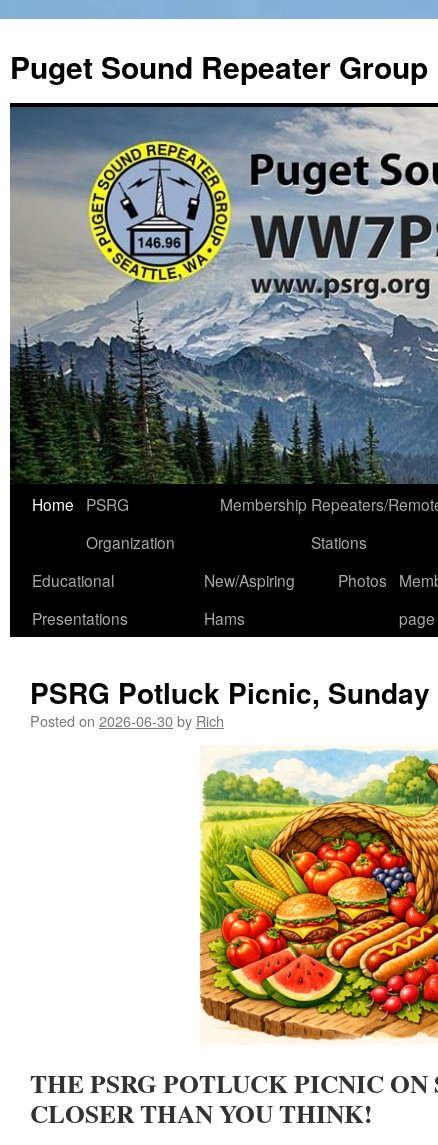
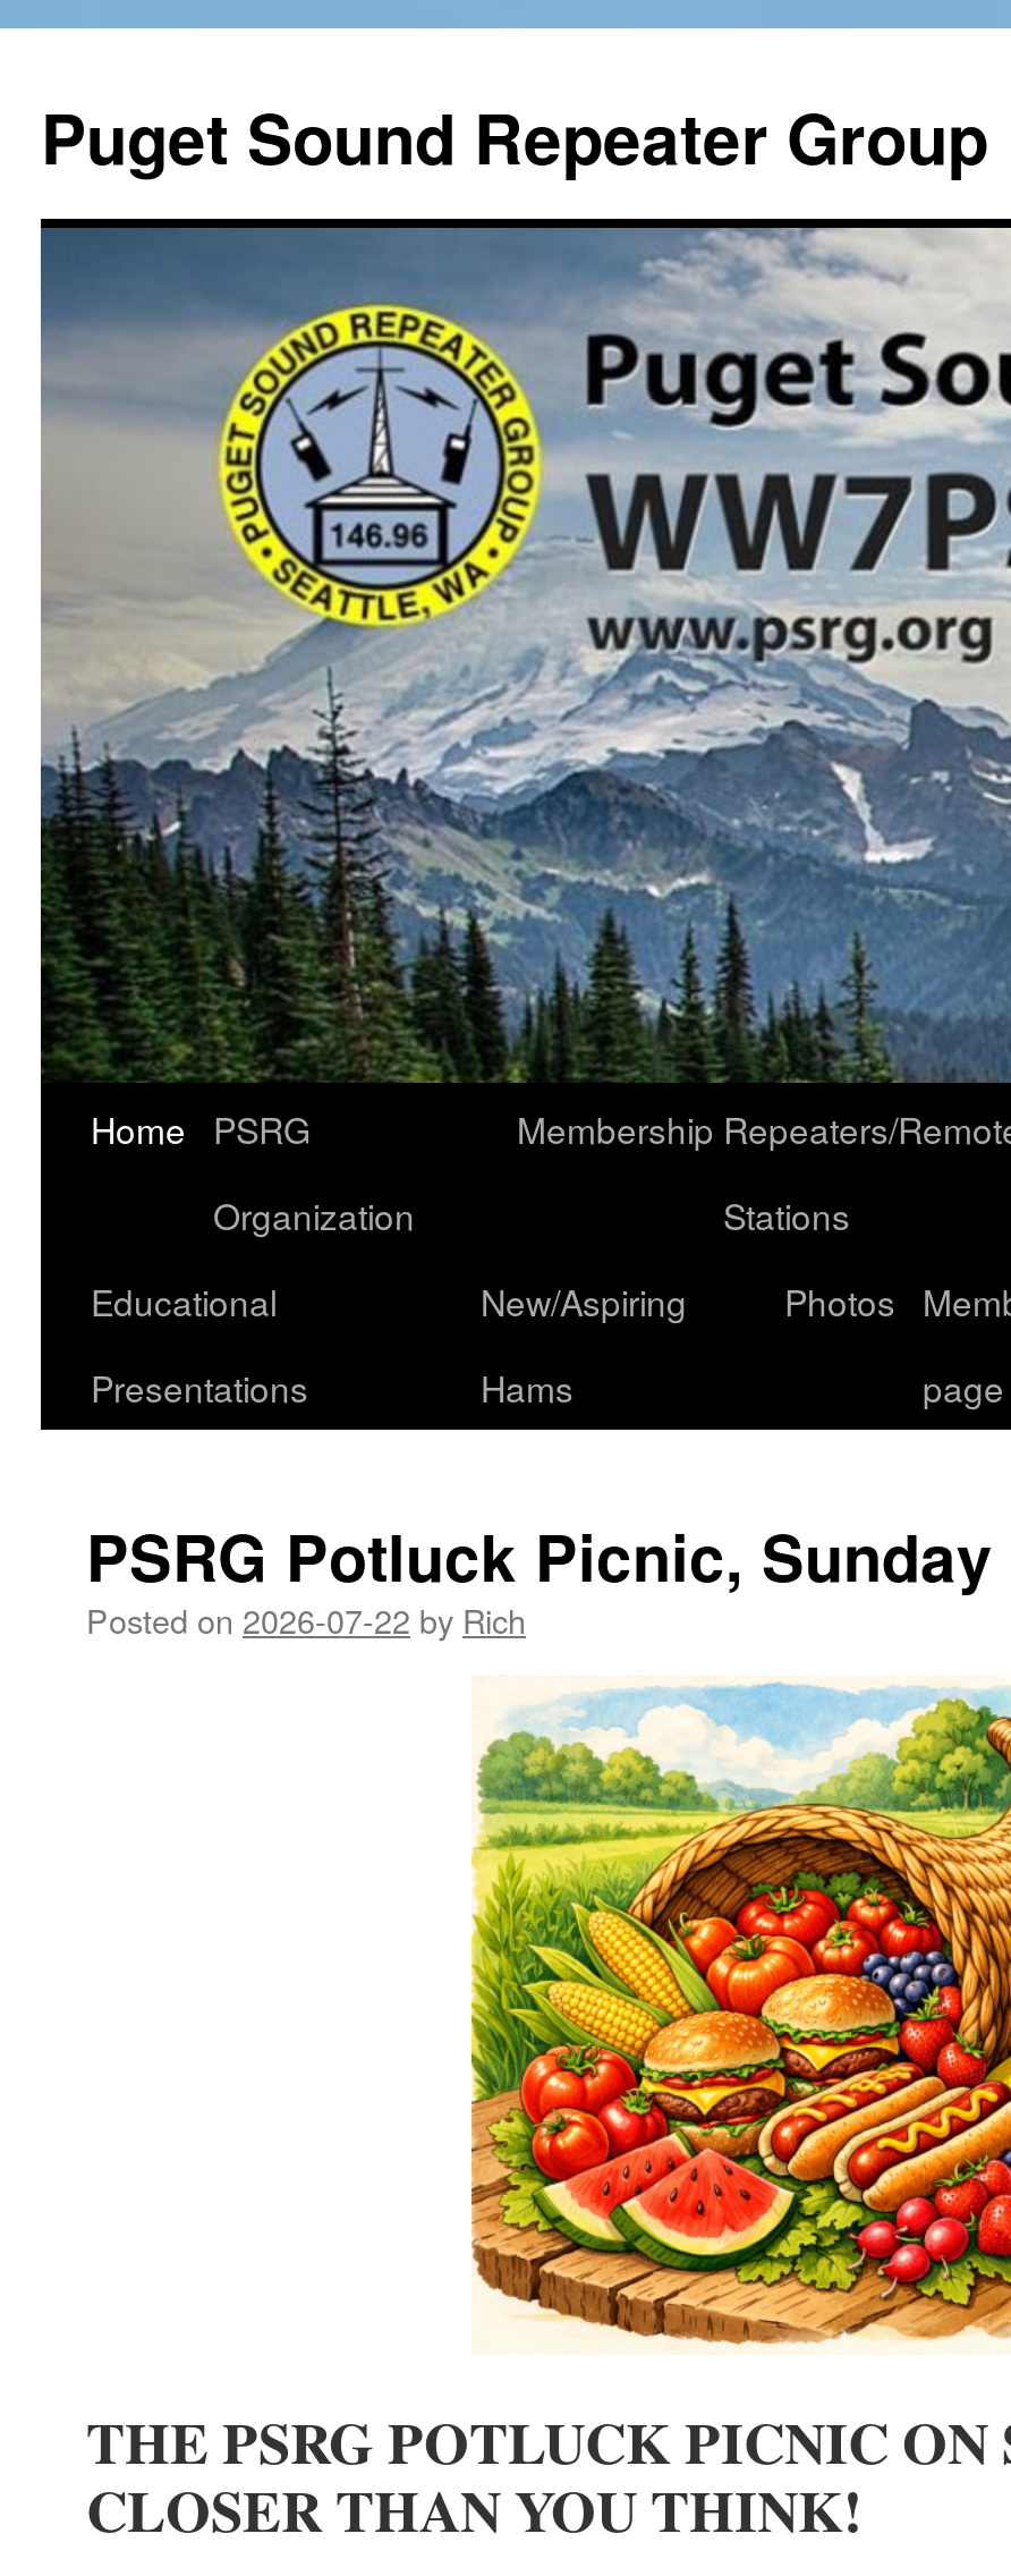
- Posted on 2026-06-30 by Rich
+ Posted on 2026-07-22 by Rich
